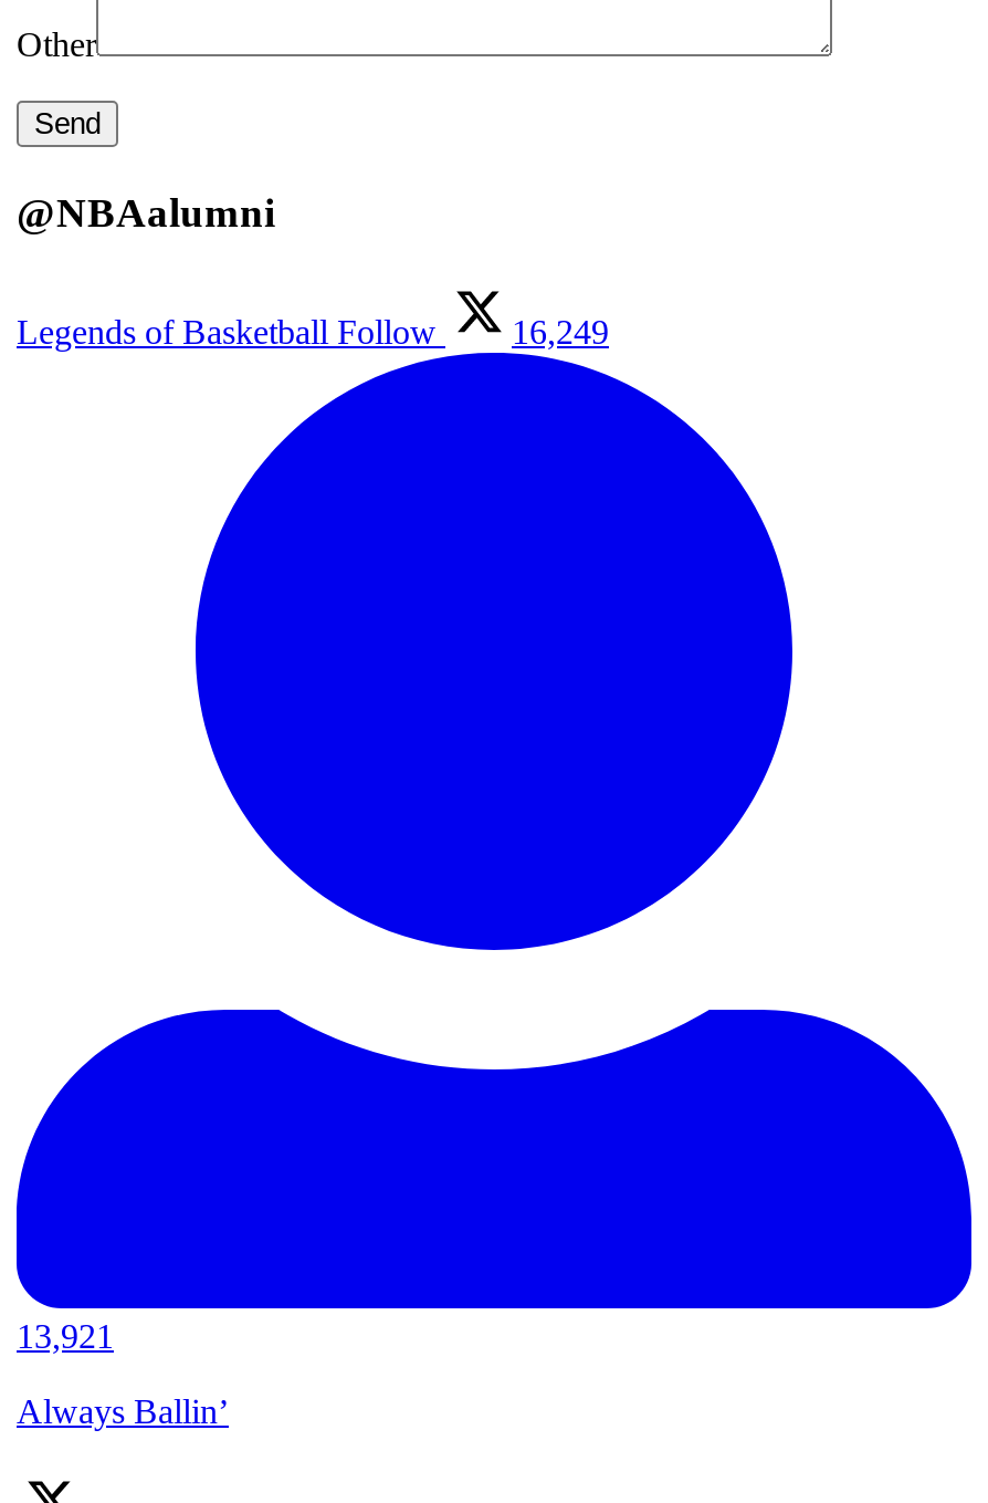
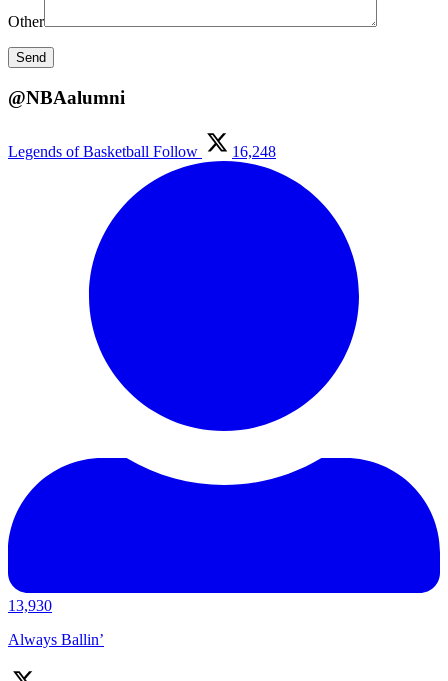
- Legends of Basketball Follow 16,249
+ Legends of Basketball Follow 16,248

- 13,921
+ 13,930
